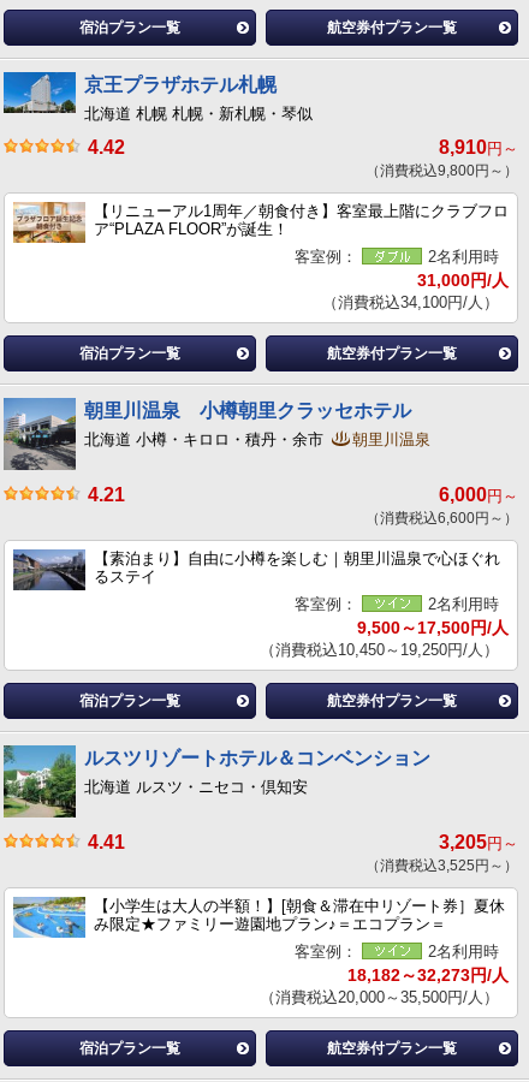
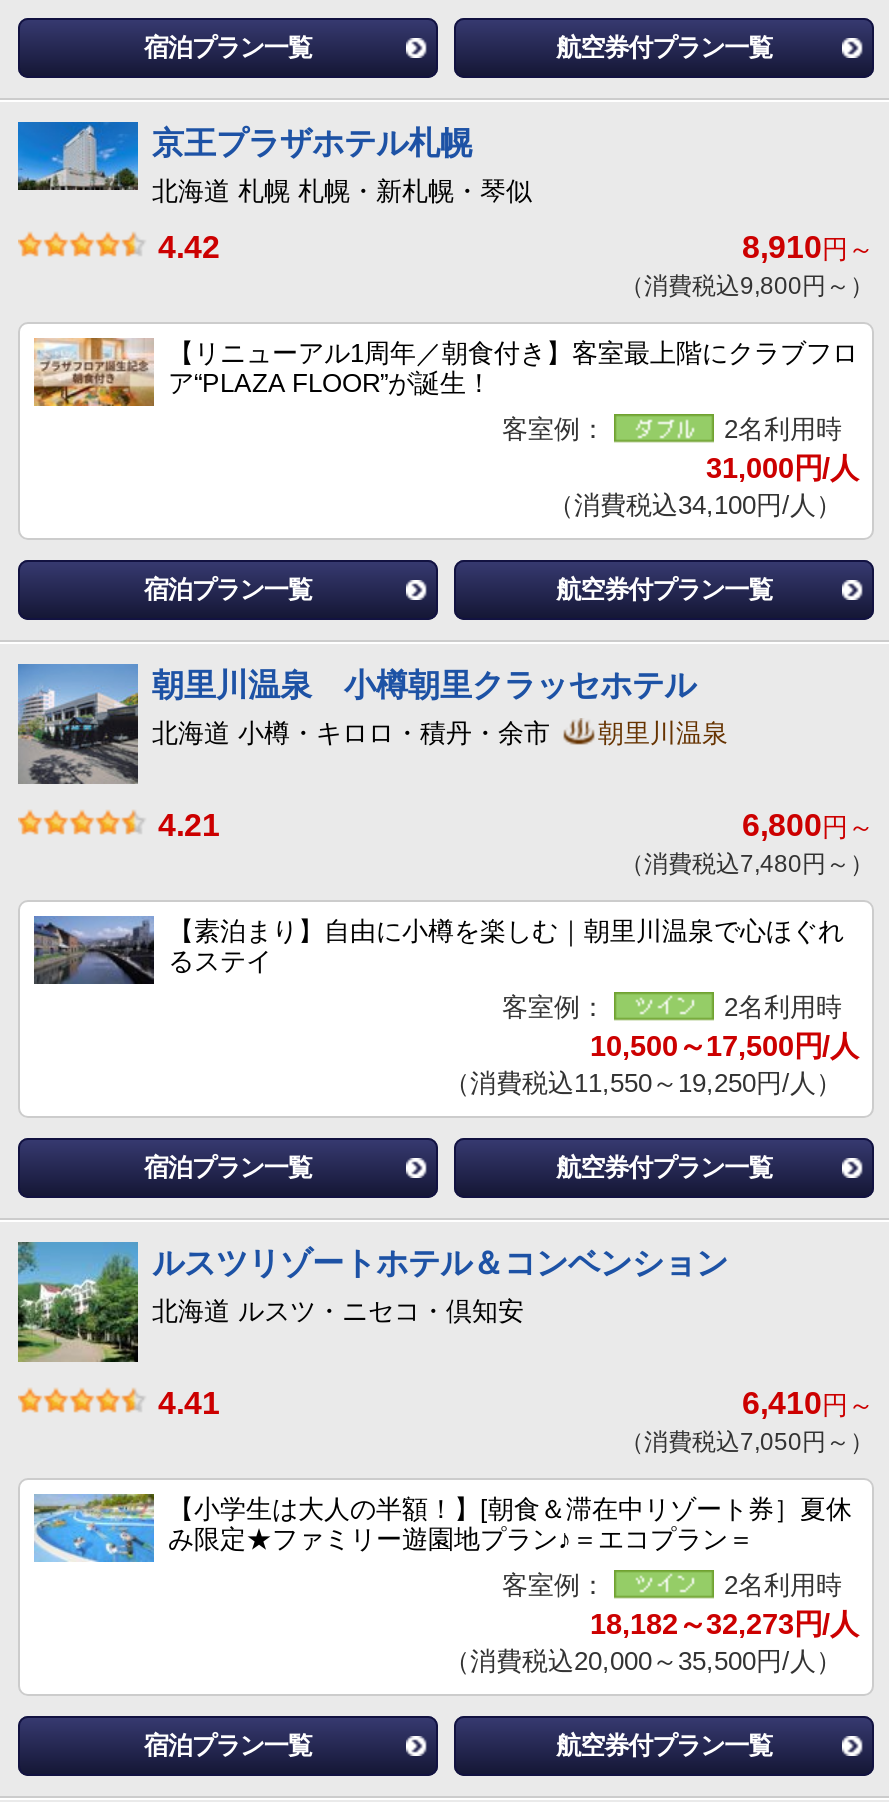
- 6,000円～
+ 6,800円～

- （消費税込6,600円～）
+ （消費税込7,480円～）

- 9,500～17,500円/人
+ 10,500～17,500円/人

- （消費税込10,450～19,250円/人）
+ （消費税込11,550～19,250円/人）

- 3,205円～
+ 6,410円～

- （消費税込3,525円～）
+ （消費税込7,050円～）
